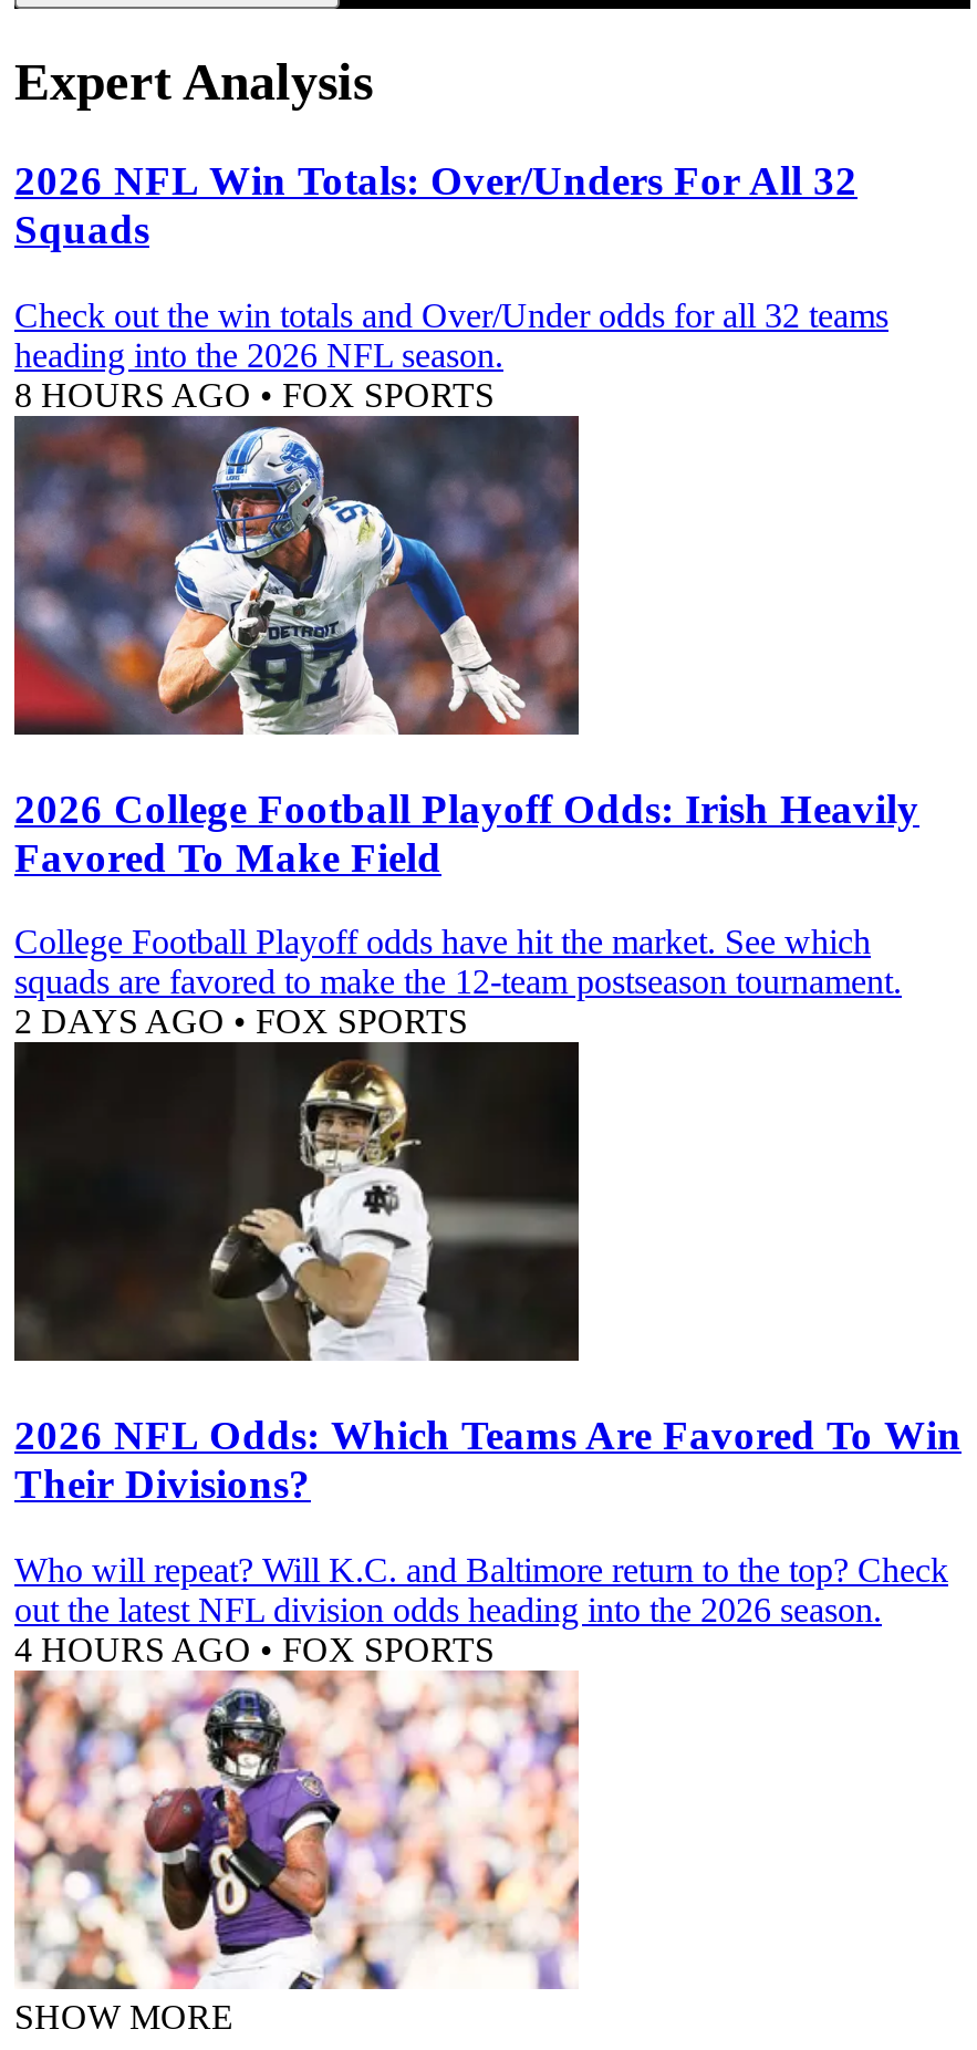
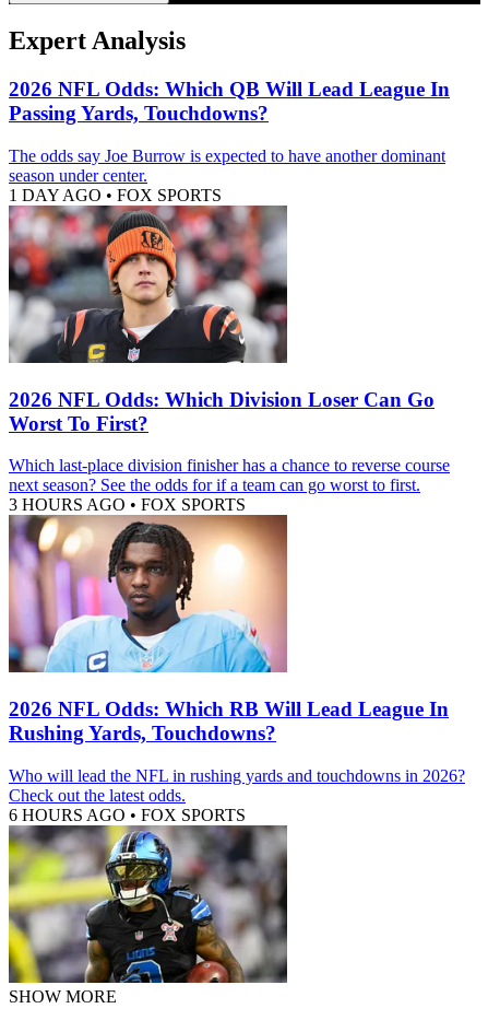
- 2026 NFL Win Totals: Over/Unders For All 32
- Squads
+ 2026 NFL Odds: Which QB Will Lead League In
+ Passing Yards, Touchdowns?

- Check out the win totals and Over/Under odds for all 32 teams
- heading into the 2026 NFL season.
- 8 HOURS AGO • FOX SPORTS
+ The odds say Joe Burrow is expected to have another dominant
+ season under center.
+ 1 DAY AGO • FOX SPORTS

- [image]
- 2026 College Football Playoff Odds: Irish Heavily
- Favored To Make Field
+ [image]
+ 2026 NFL Odds: Which Division Loser Can Go
+ Worst To First?

- [image]
- College Football Playoff odds have hit the market. See which
- squads are favored to make the 12-team postseason tournament.
- 2 DAYS AGO • FOX SPORTS
+ [image]
+ Which last-place division finisher has a chance to reverse course
+ next season? See the odds for if a team can go worst to first.
+ 3 HOURS AGO • FOX SPORTS

- 2026 NFL Odds: Which Teams Are Favored To Win
- Their Divisions?
+ 2026 NFL Odds: Which RB Will Lead League In
+ Rushing Yards, Touchdowns?

- Who will repeat? Will K.C. and Baltimore return to the top? Check
- out the latest NFL division odds heading into the 2026 season.
- 4 HOURS AGO • FOX SPORTS
+ Who will lead the NFL in rushing yards and touchdowns in 2026?
+ Check out the latest odds.
+ 6 HOURS AGO • FOX SPORTS

- [image]
+ [image]
